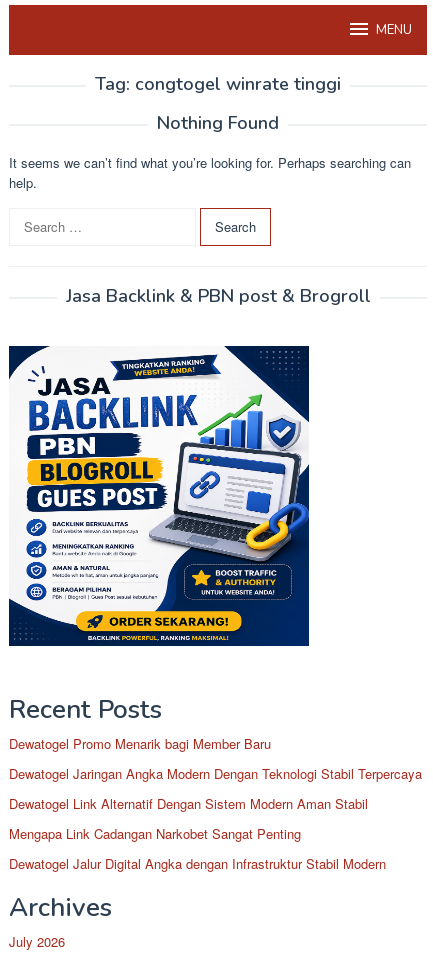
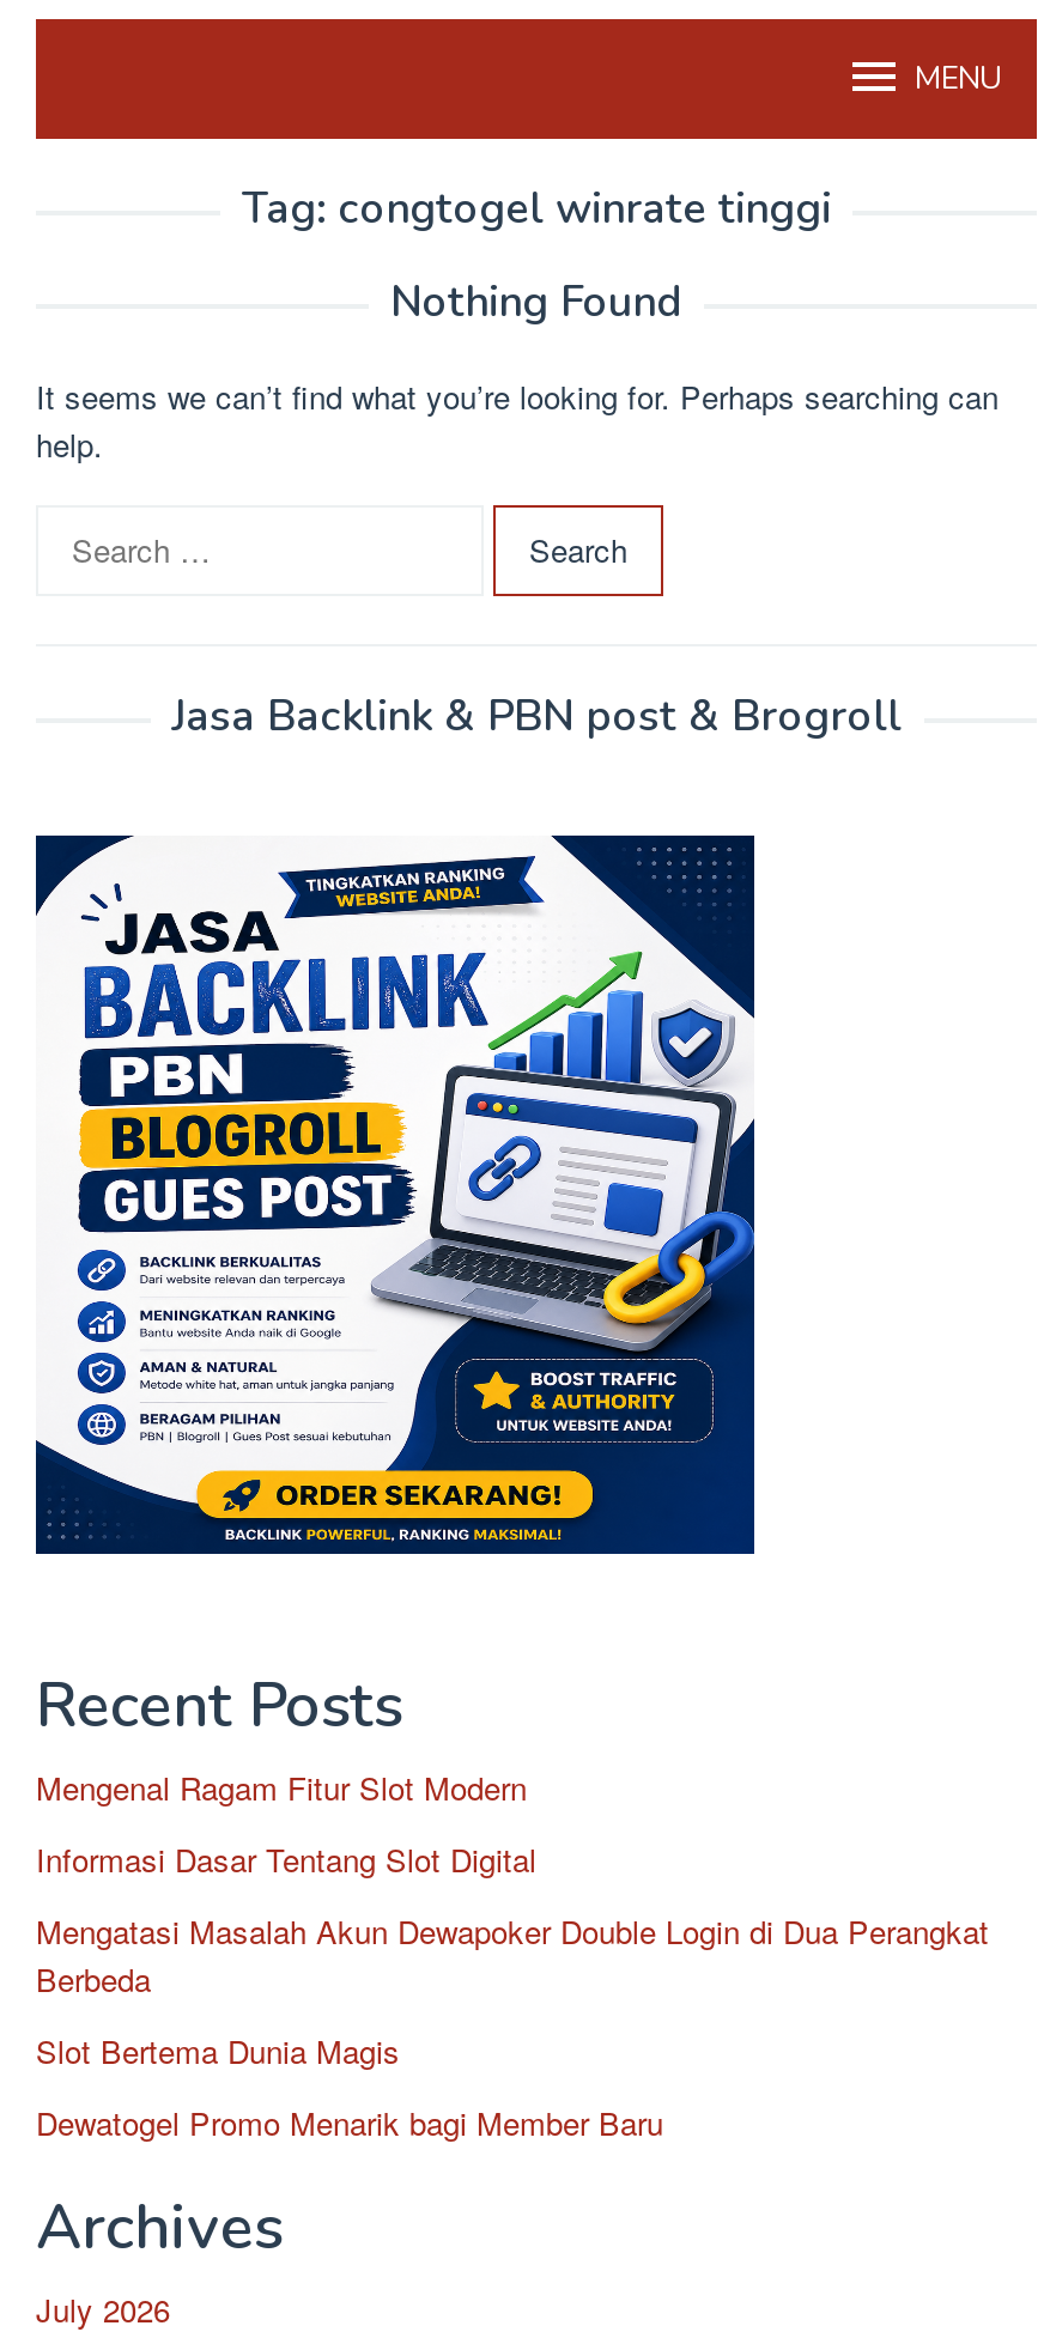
+ Mengenal Ragam Fitur Slot Modern
+ Informasi Dasar Tentang Slot Digital
+ Mengatasi Masalah Akun Dewapoker Double Login di Dua Perangkat
+ Berbeda
+ Slot Bertema Dunia Magis

moved down: Dewatogel Promo Menarik bagi Member Baru

- Dewatogel Jaringan Angka Modern Dengan Teknologi Stabil Terpercaya
- Dewatogel Link Alternatif Dengan Sistem Modern Aman Stabil
- Mengapa Link Cadangan Narkobet Sangat Penting
- Dewatogel Jalur Digital Angka dengan Infrastruktur Stabil Modern
